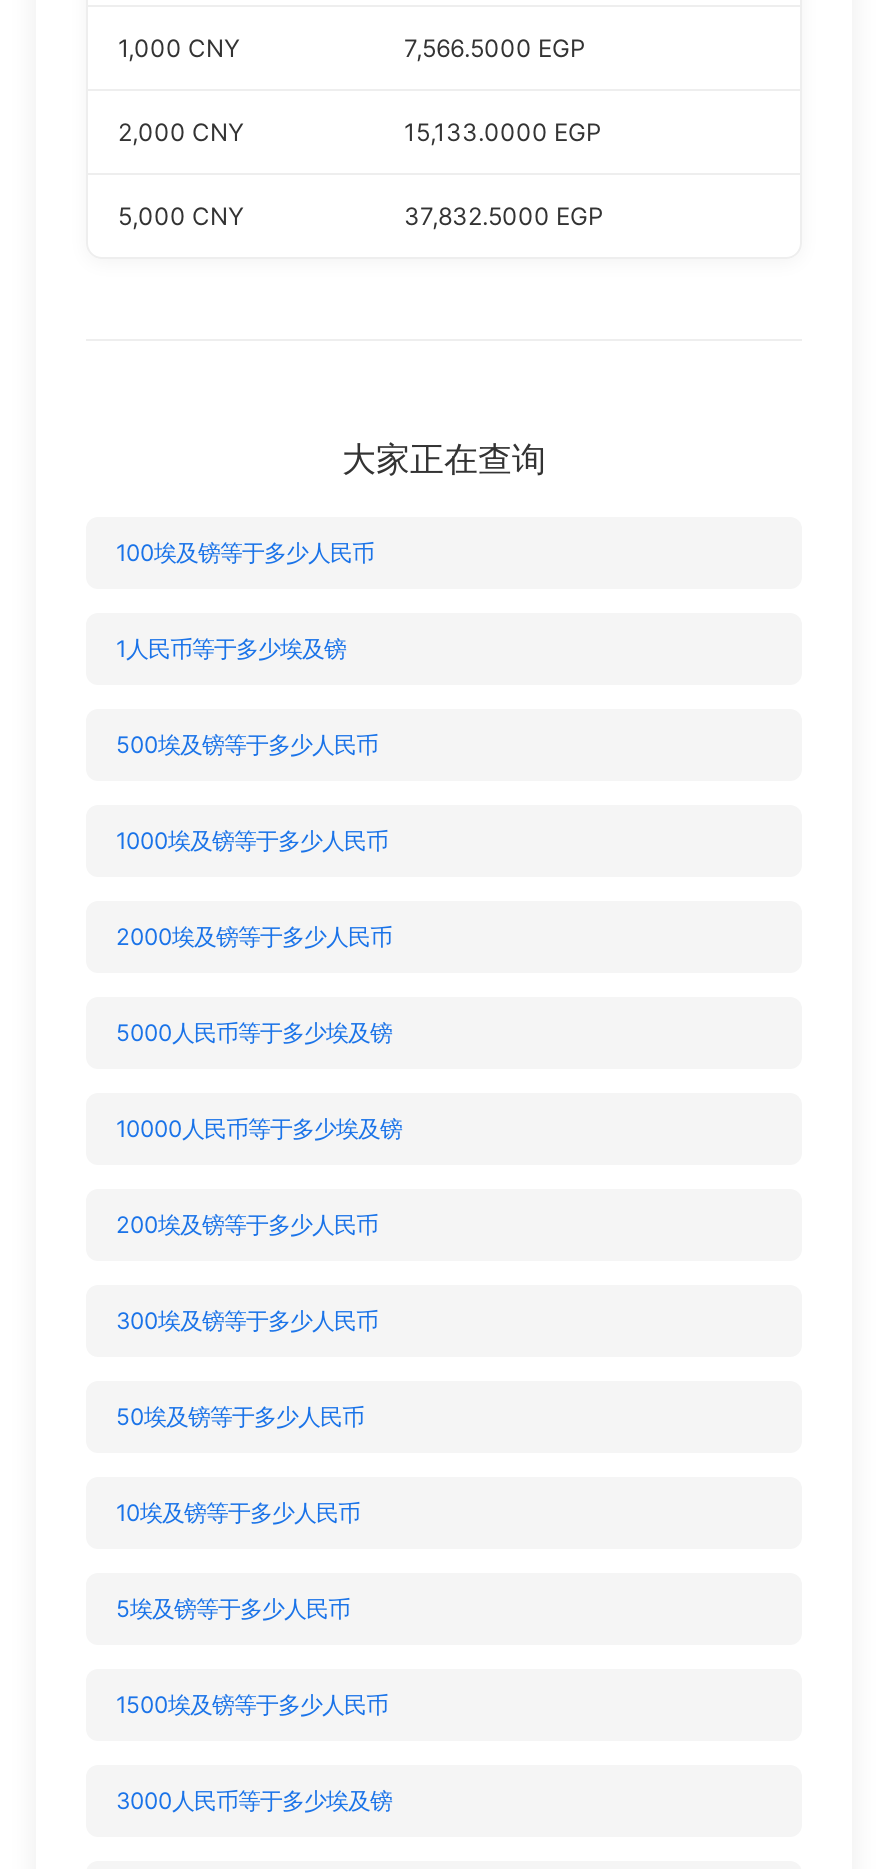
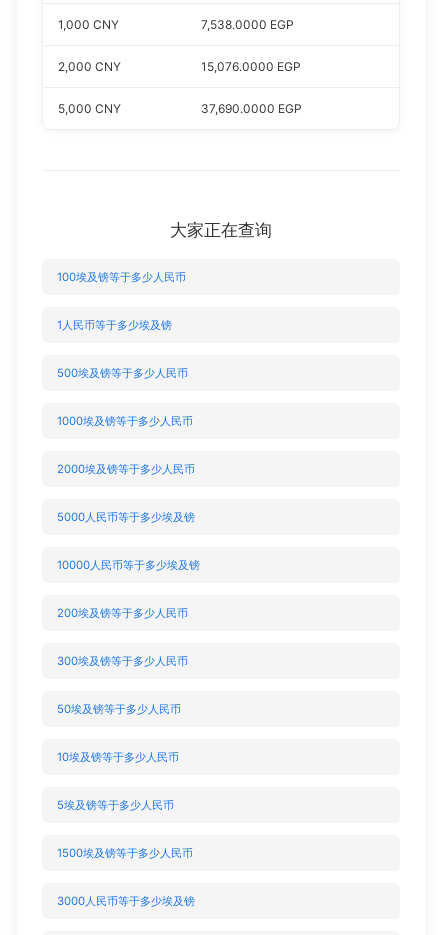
- 7,566.5000 EGP
+ 7,538.0000 EGP

- 15,133.0000 EGP
+ 15,076.0000 EGP

- 37,832.5000 EGP
+ 37,690.0000 EGP
